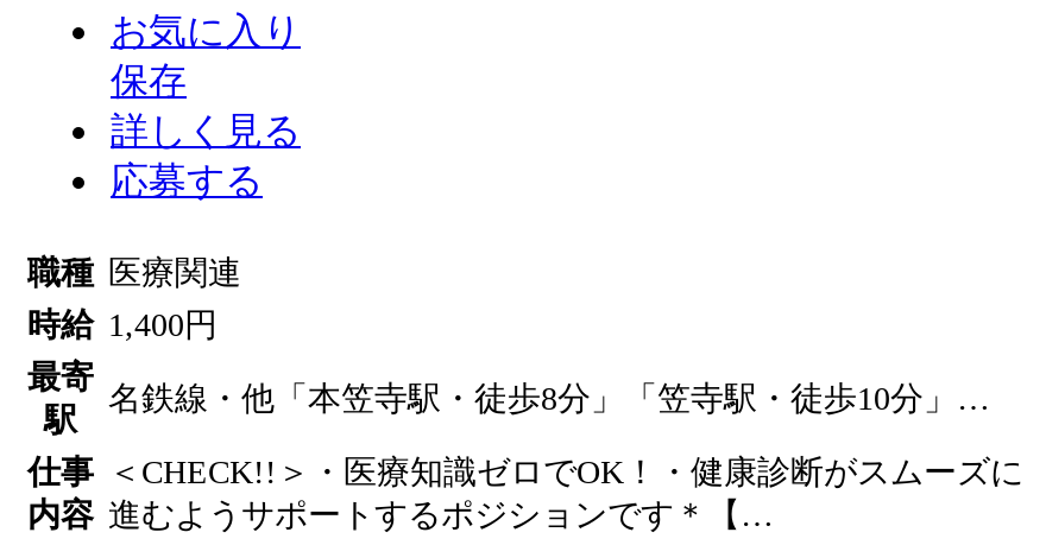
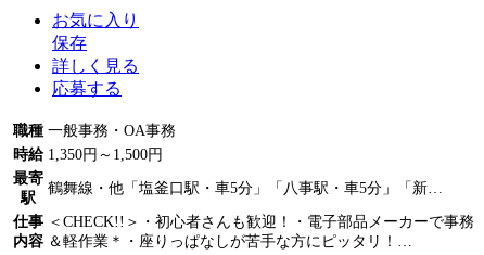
- 職種 医療関連
+ 職種 一般事務・OA事務

- 時給 1,400円
+ 時給 1,350円～1,500円

- 名鉄線・他「本笠寺駅・徒歩8分」「笠寺駅・徒歩10分」…
+ 鶴舞線・他「塩釜口駅・車5分」「八事駅・車5分」「新…

- ＜CHECK!!＞・医療知識ゼロでOK！・健康診断がスムーズに
- 進むようサポートするポジションです＊【…
+ ＜CHECK!!＞・初心者さんも歓迎！・電子部品メーカーで事務
+ ＆軽作業＊・座りっぱなしが苦手な方にピッタリ！…
